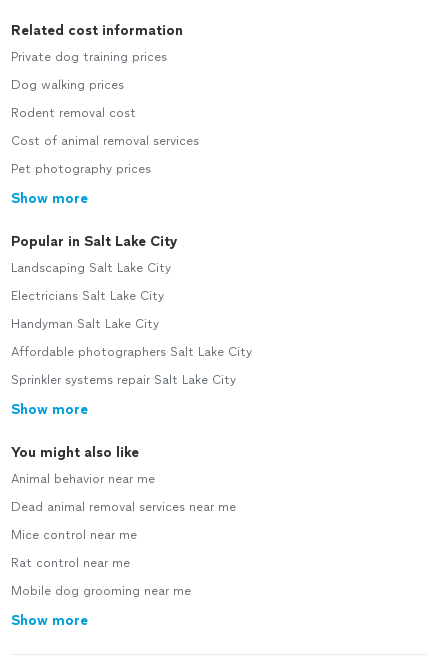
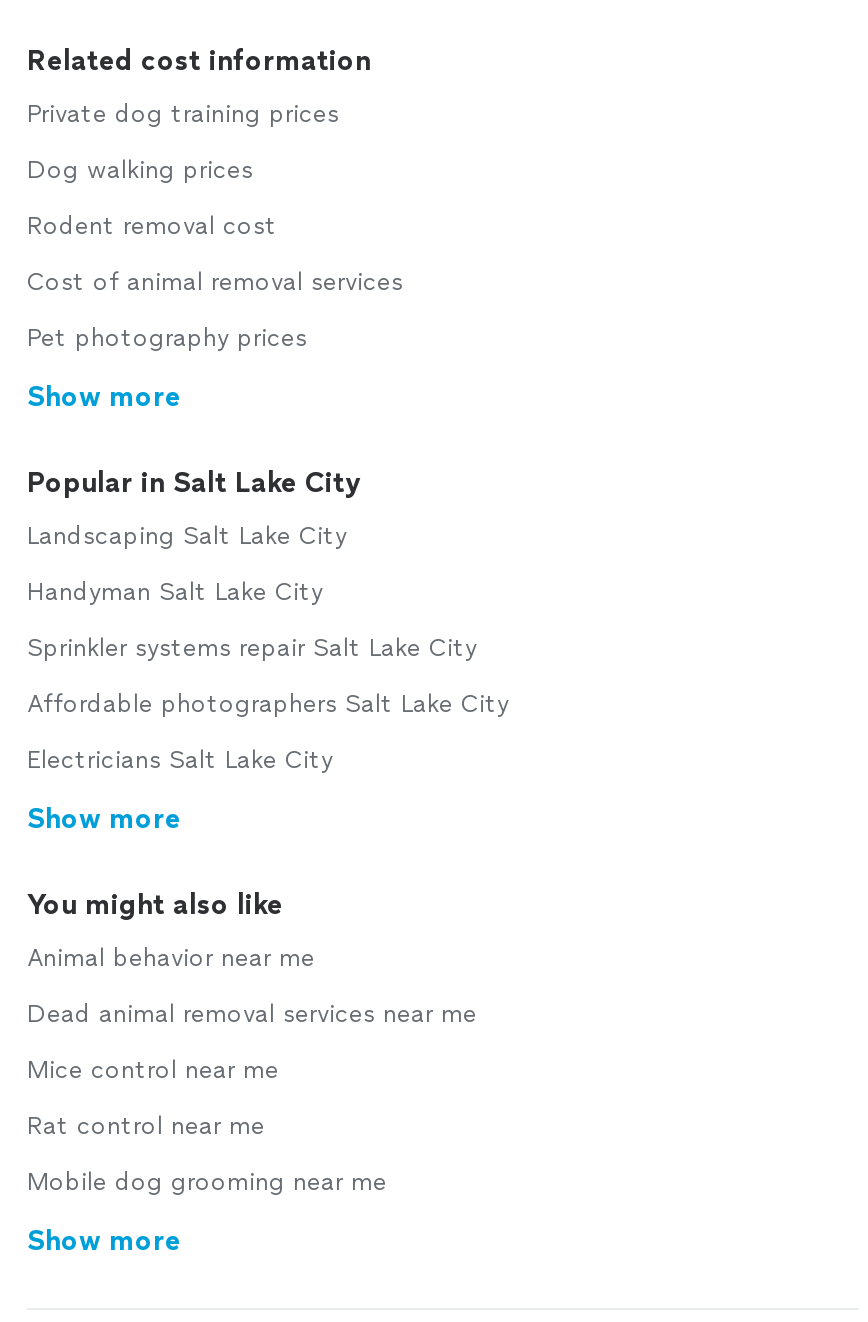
moved down: Electricians Salt Lake City

moved up: Handyman Salt Lake City | Affordable photographers Salt Lake City | Sprinkler systems repair Salt Lake City
